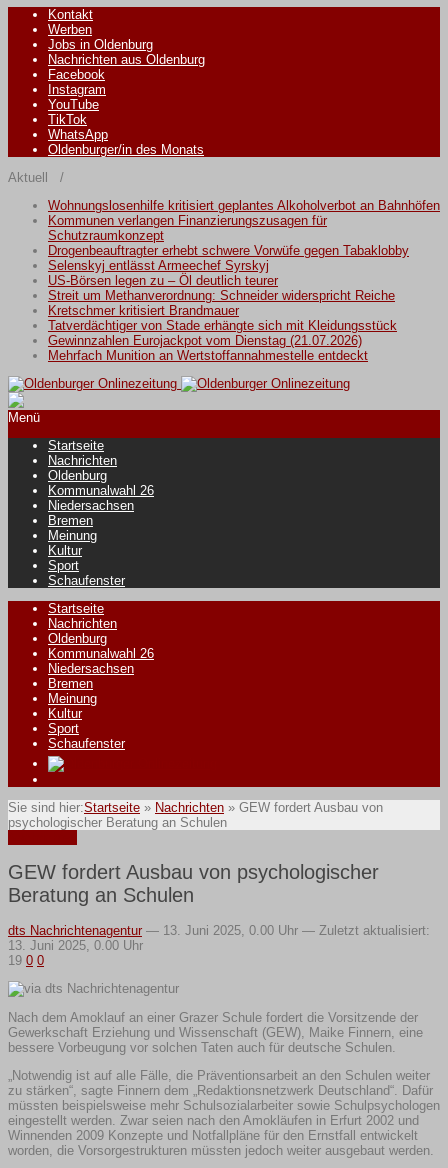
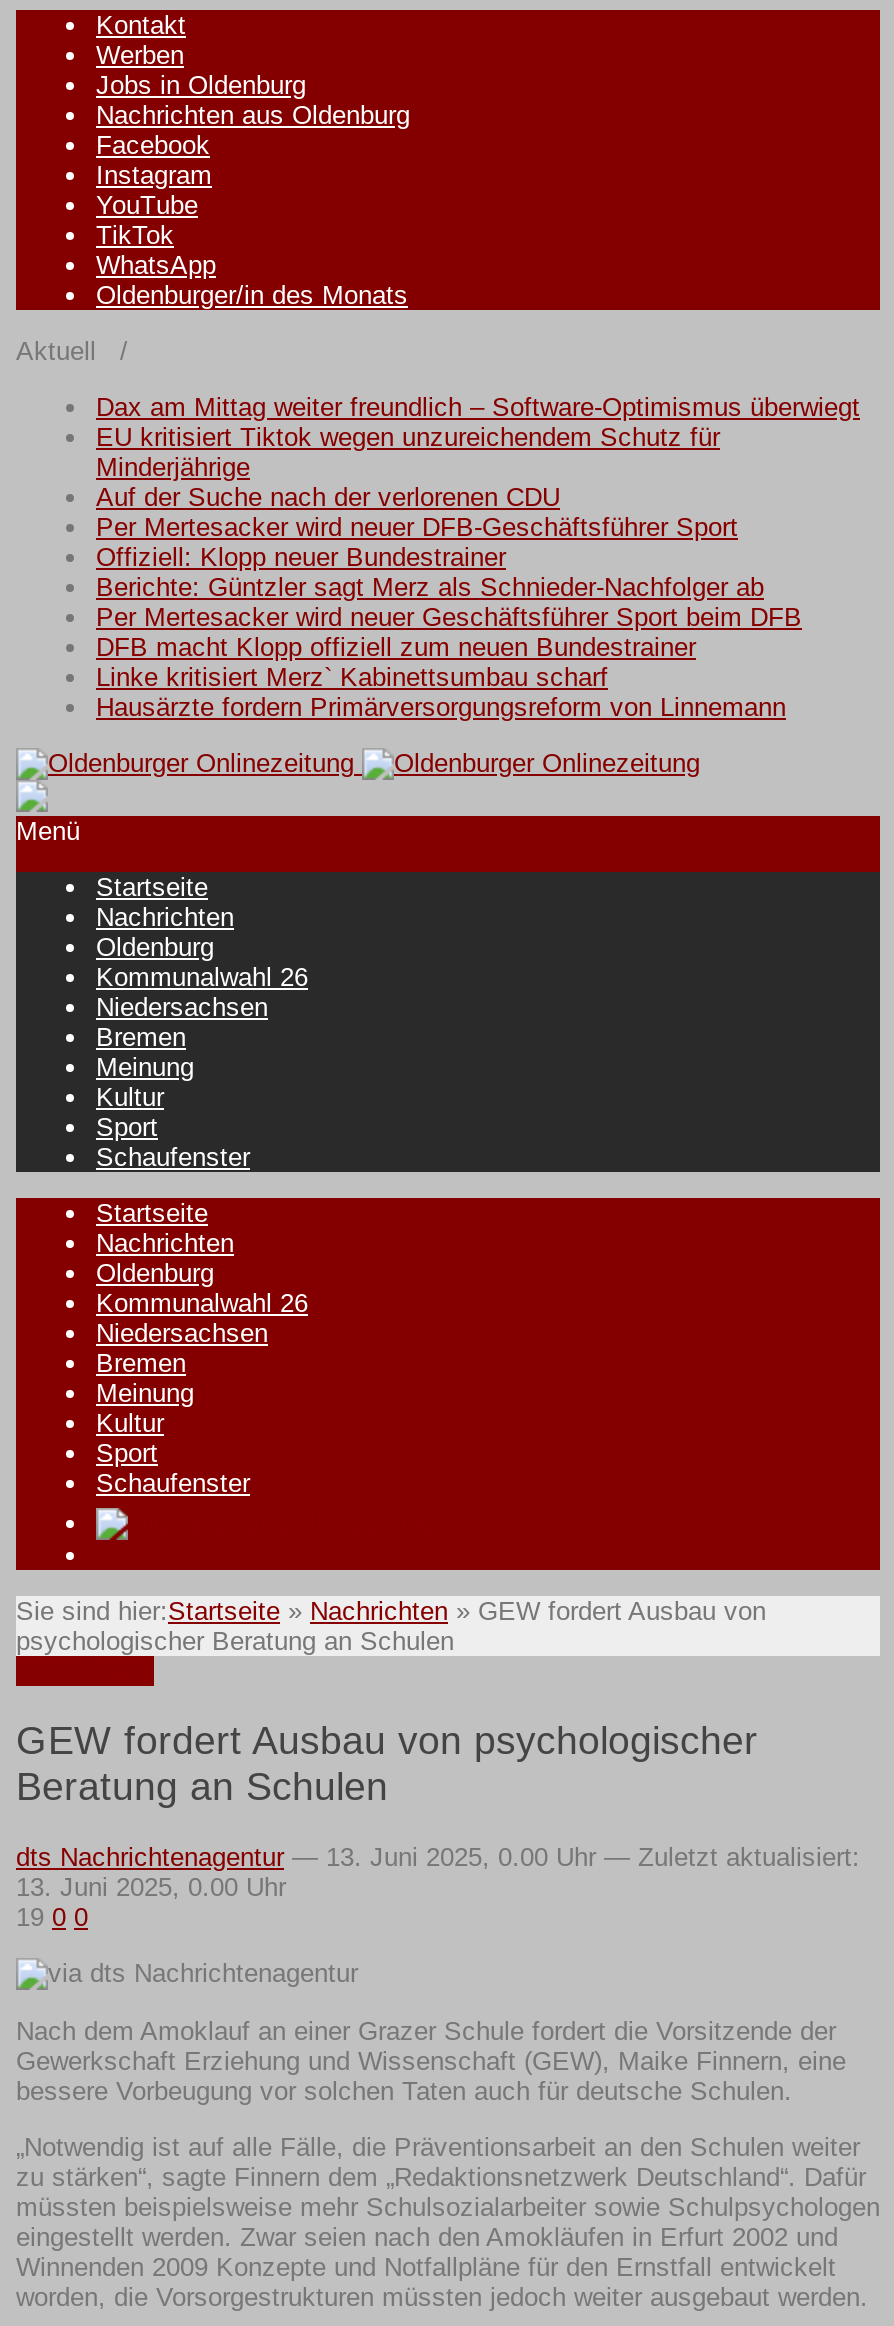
- Wohnungslosenhilfe kritisiert geplantes Alkoholverbot an Bahnhöfen
- Kommunen verlangen Finanzierungszusagen für
- Schutzraumkonzept
- Drogenbeauftragter erhebt schwere Vorwüfe gegen Tabaklobby
- Selenskyj entlässt Armeechef Syrskyj
- US-Börsen legen zu – Öl deutlich teurer
- Streit um Methanverordnung: Schneider widerspricht Reiche
- Kretschmer kritisiert Brandmauer
- Tatverdächtiger von Stade erhängte sich mit Kleidungsstück
- Gewinnzahlen Eurojackpot vom Dienstag (21.07.2026)
- Mehrfach Munition an Wertstoffannahmestelle entdeckt
+ Dax am Mittag weiter freundlich – Software-Optimismus überwiegt
+ EU kritisiert Tiktok wegen unzureichendem Schutz für
+ Minderjährige
+ Auf der Suche nach der verlorenen CDU
+ Per Mertesacker wird neuer DFB-Geschäftsführer Sport
+ Offiziell: Klopp neuer Bundestrainer
+ Berichte: Güntzler sagt Merz als Schnieder-Nachfolger ab
+ Per Mertesacker wird neuer Geschäftsführer Sport beim DFB
+ DFB macht Klopp offiziell zum neuen Bundestrainer
+ Linke kritisiert Merz` Kabinettsumbau scharf
+ Hausärzte fordern Primärversorgungsreform von Linnemann
